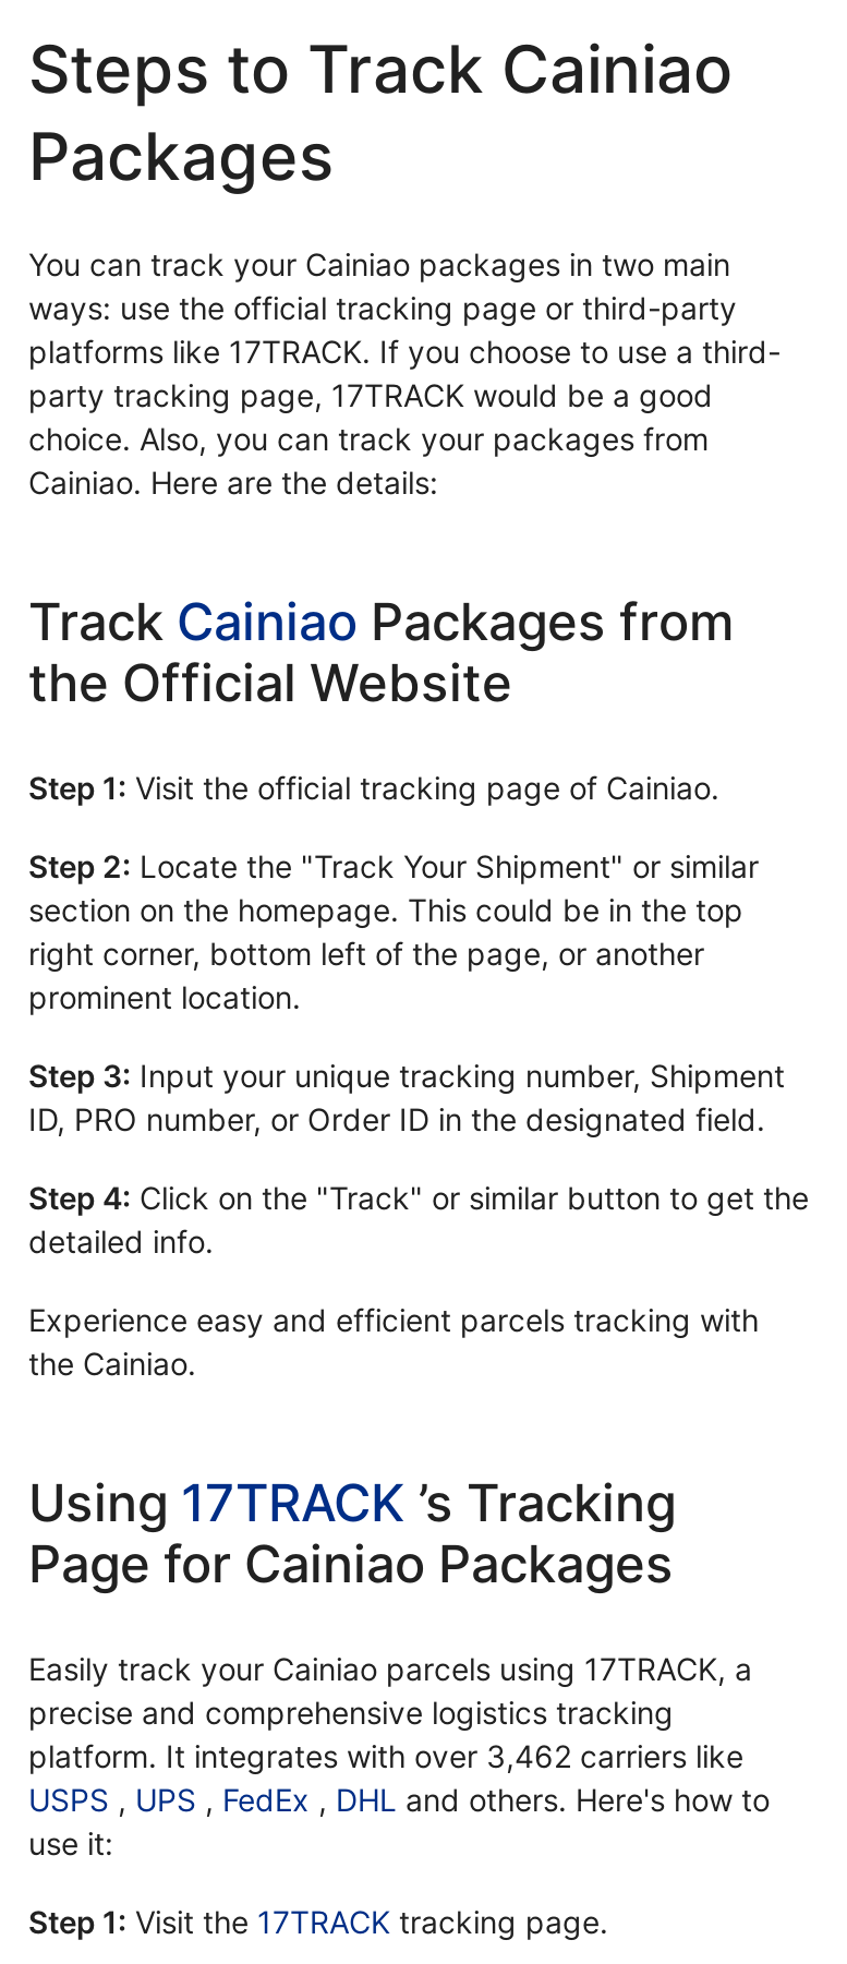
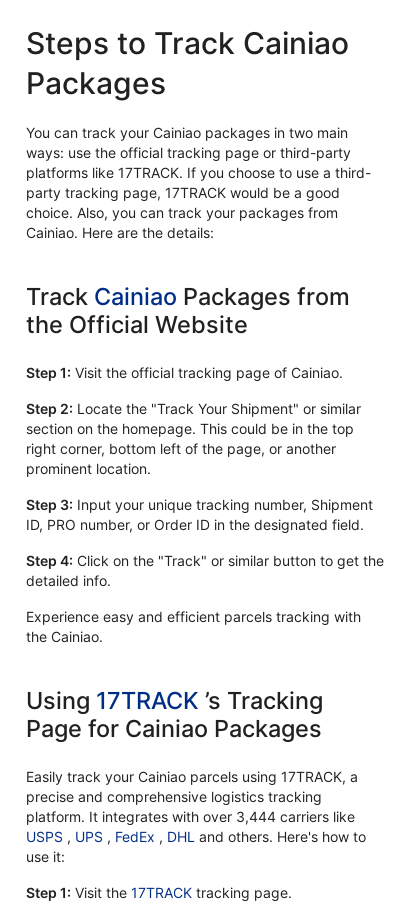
- platform. It integrates with over 3,462 carriers like
+ platform. It integrates with over 3,444 carriers like
